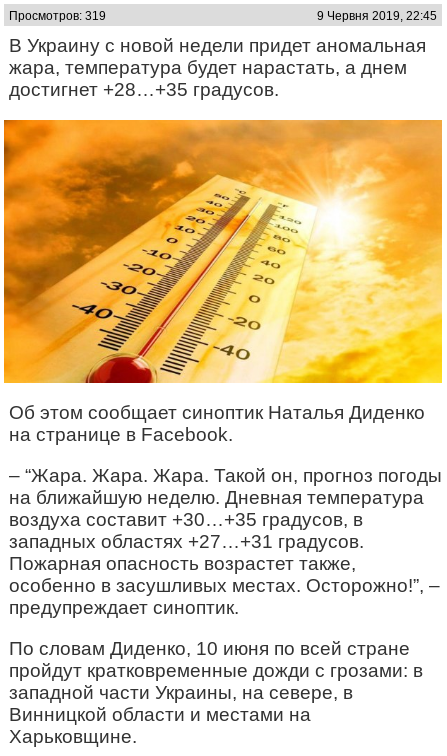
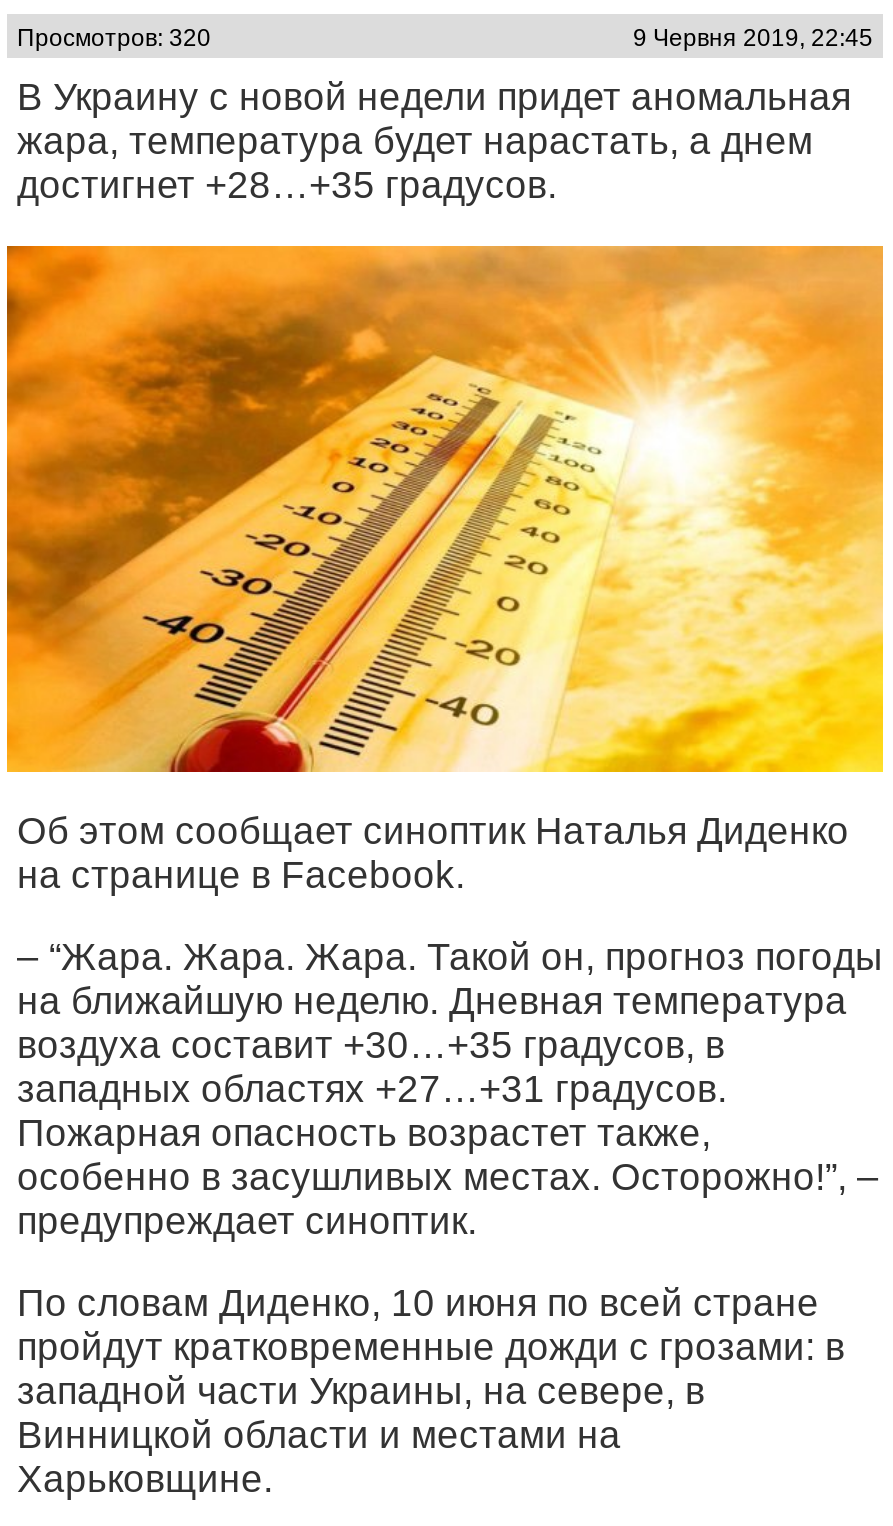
- Просмотров: 319
+ Просмотров: 320
